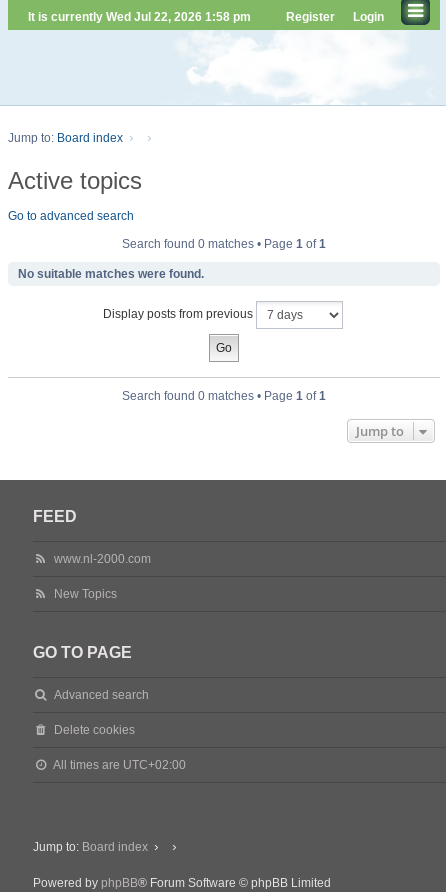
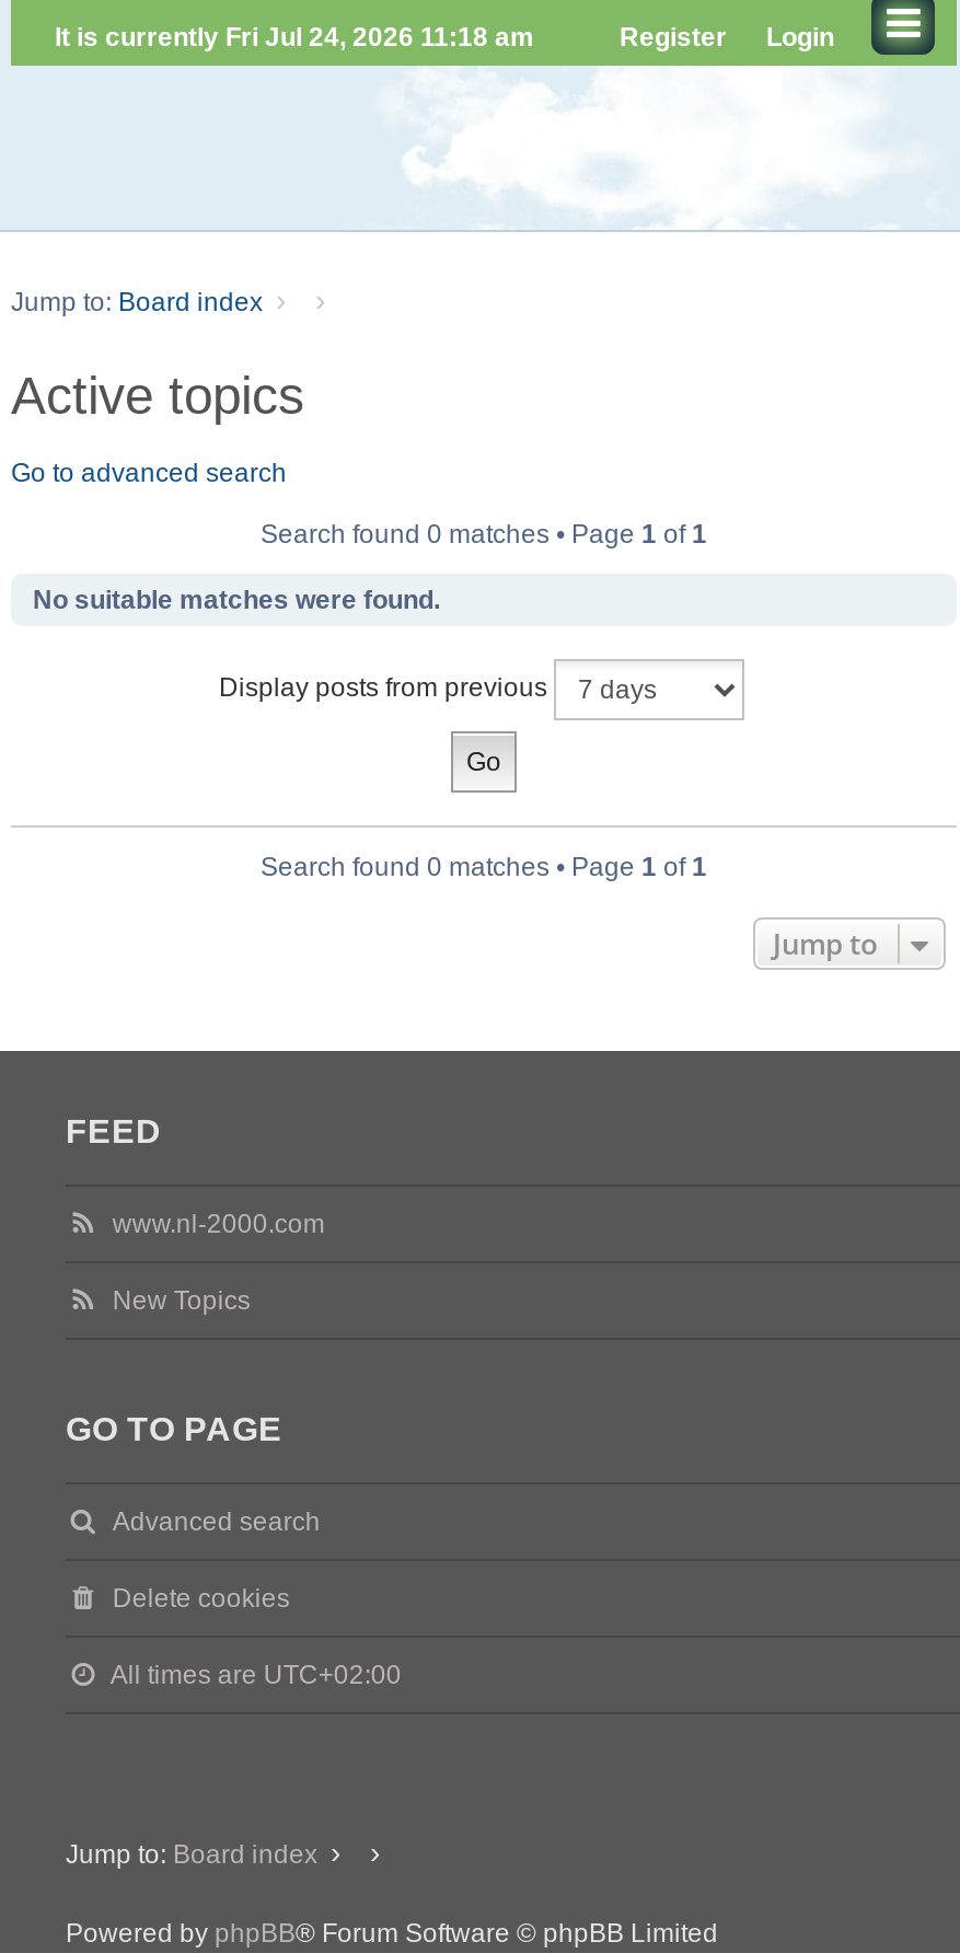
- It is currently Wed Jul 22, 2026 1:58 pm
+ It is currently Fri Jul 24, 2026 11:18 am
